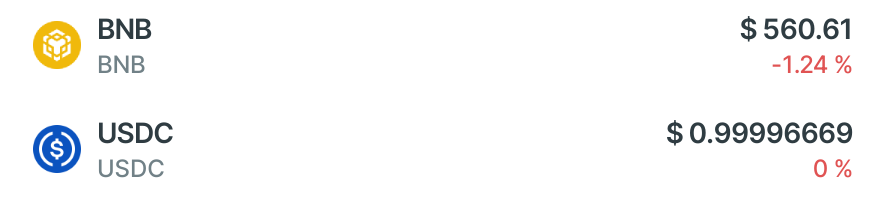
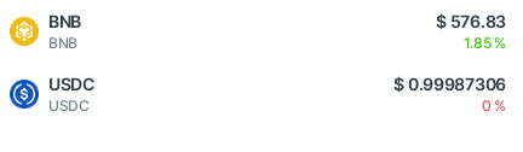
- $ 560.61
+ $ 576.83

- -1.24 %
+ 1.85 %

- $ 0.99996669
+ $ 0.99987306
